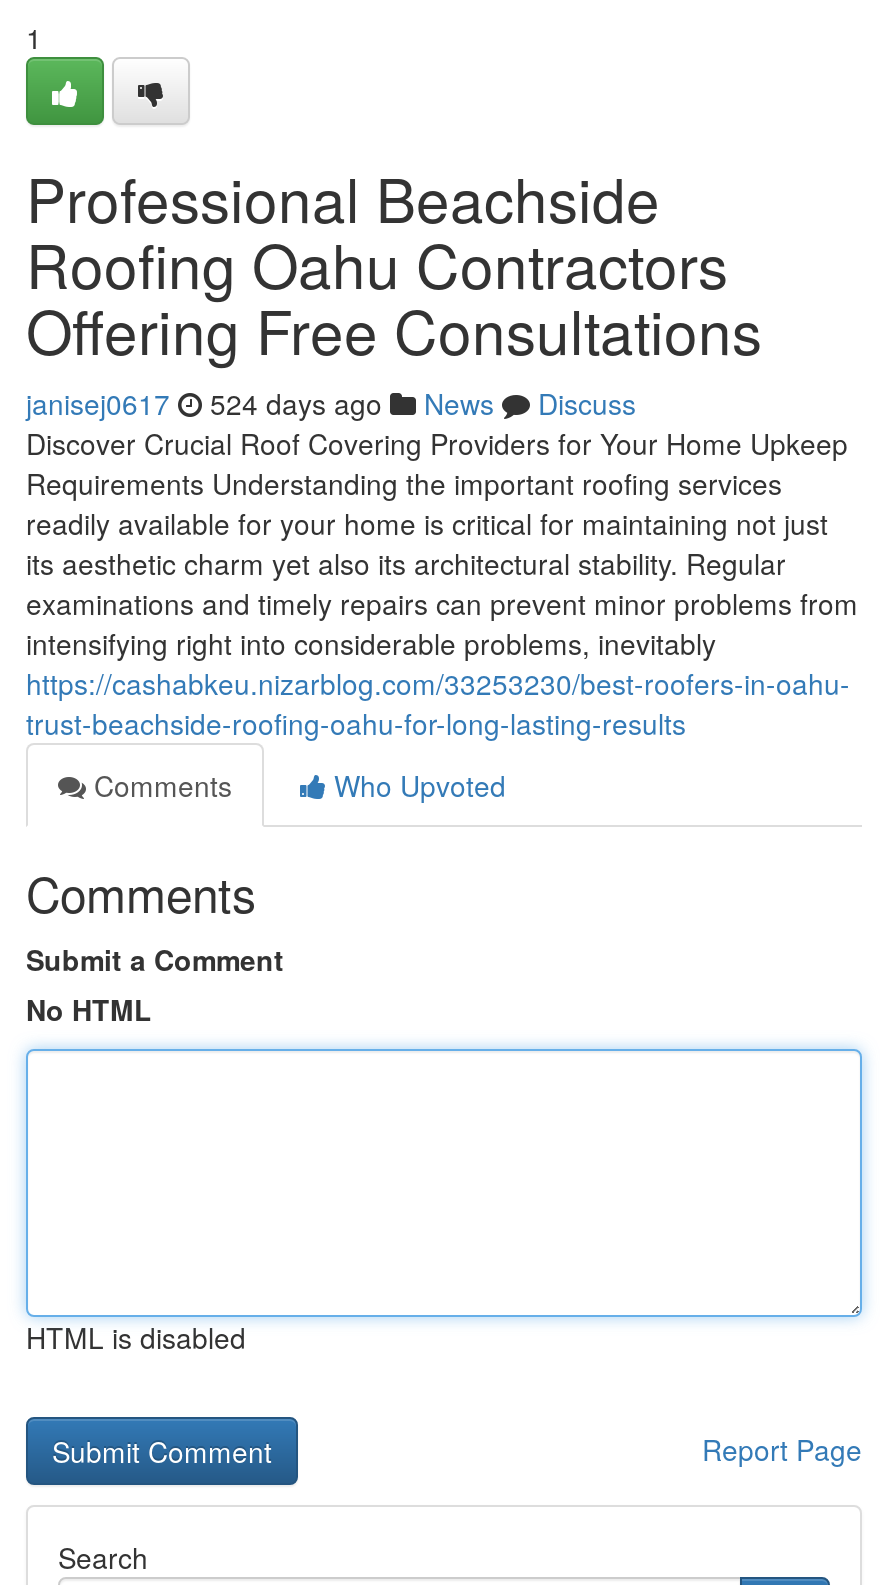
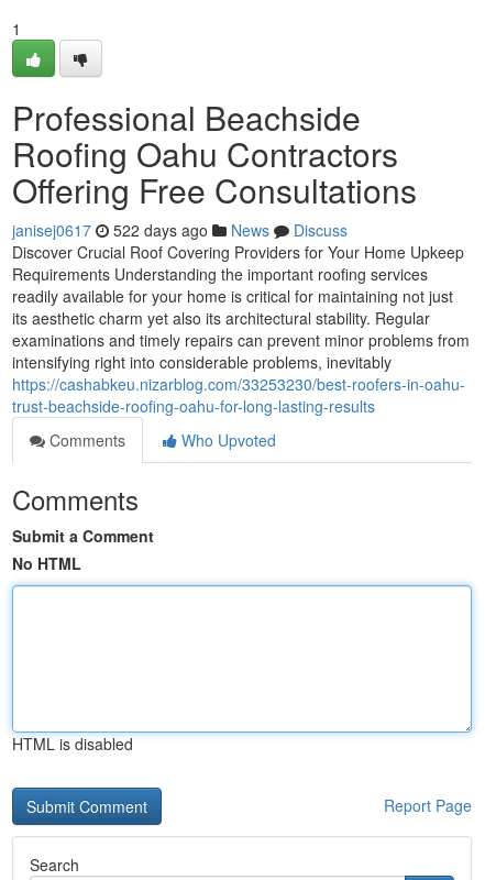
- janisej0617 524 days ago News Discuss
+ janisej0617 522 days ago News Discuss
